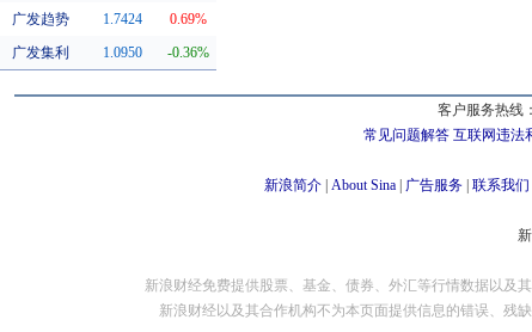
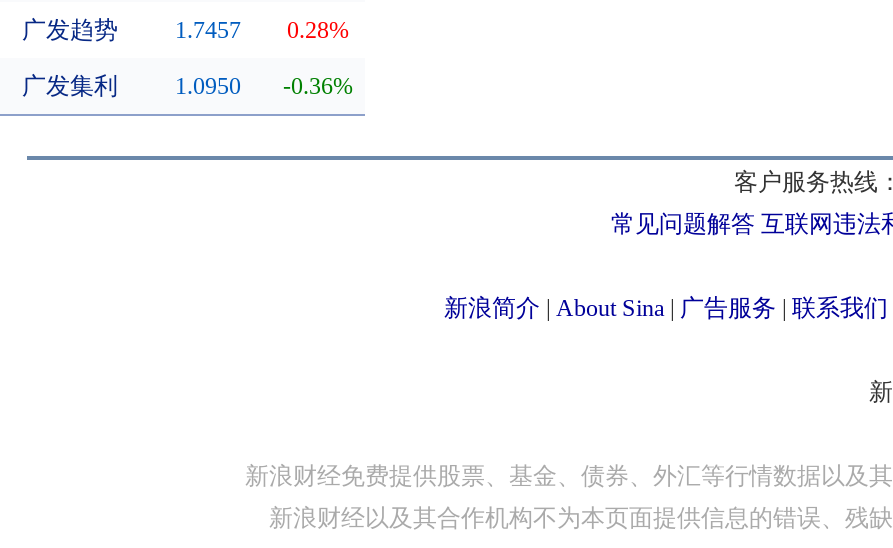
- 1.7424
+ 1.7457

- 0.69%
+ 0.28%
